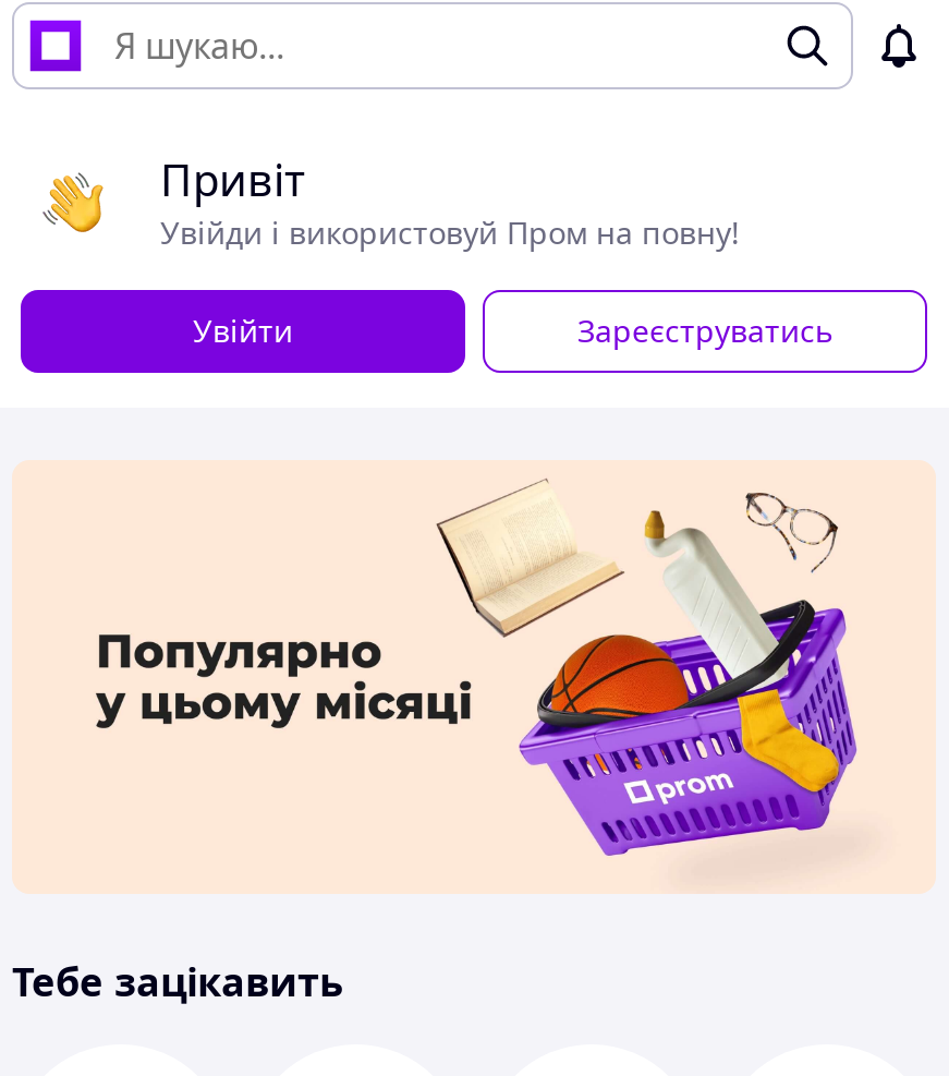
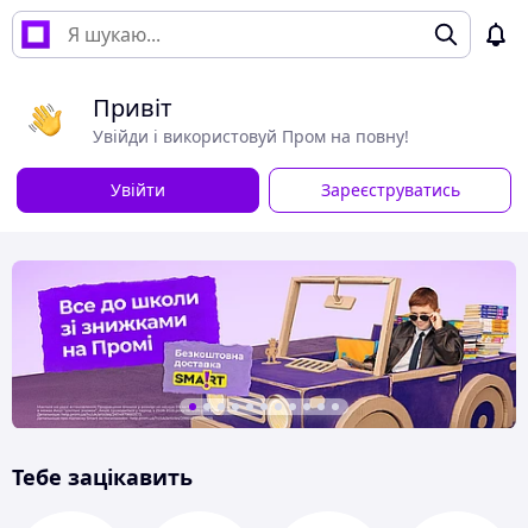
- [image]
+ [image]
